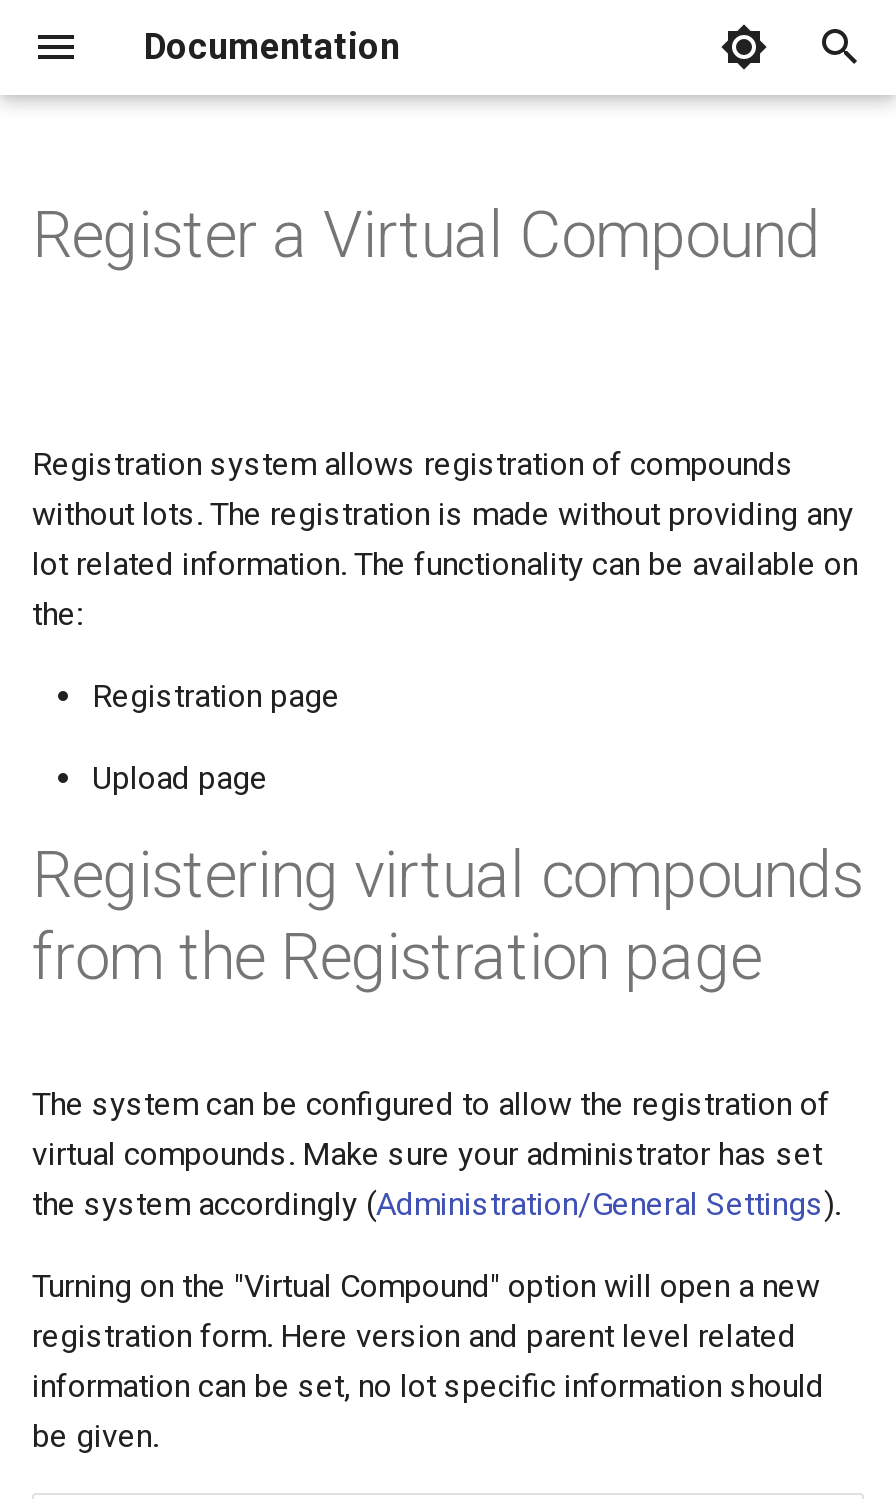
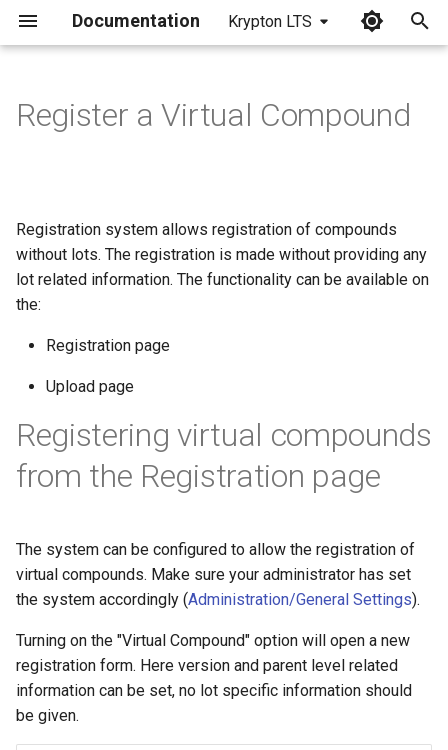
+ Krypton LTS
